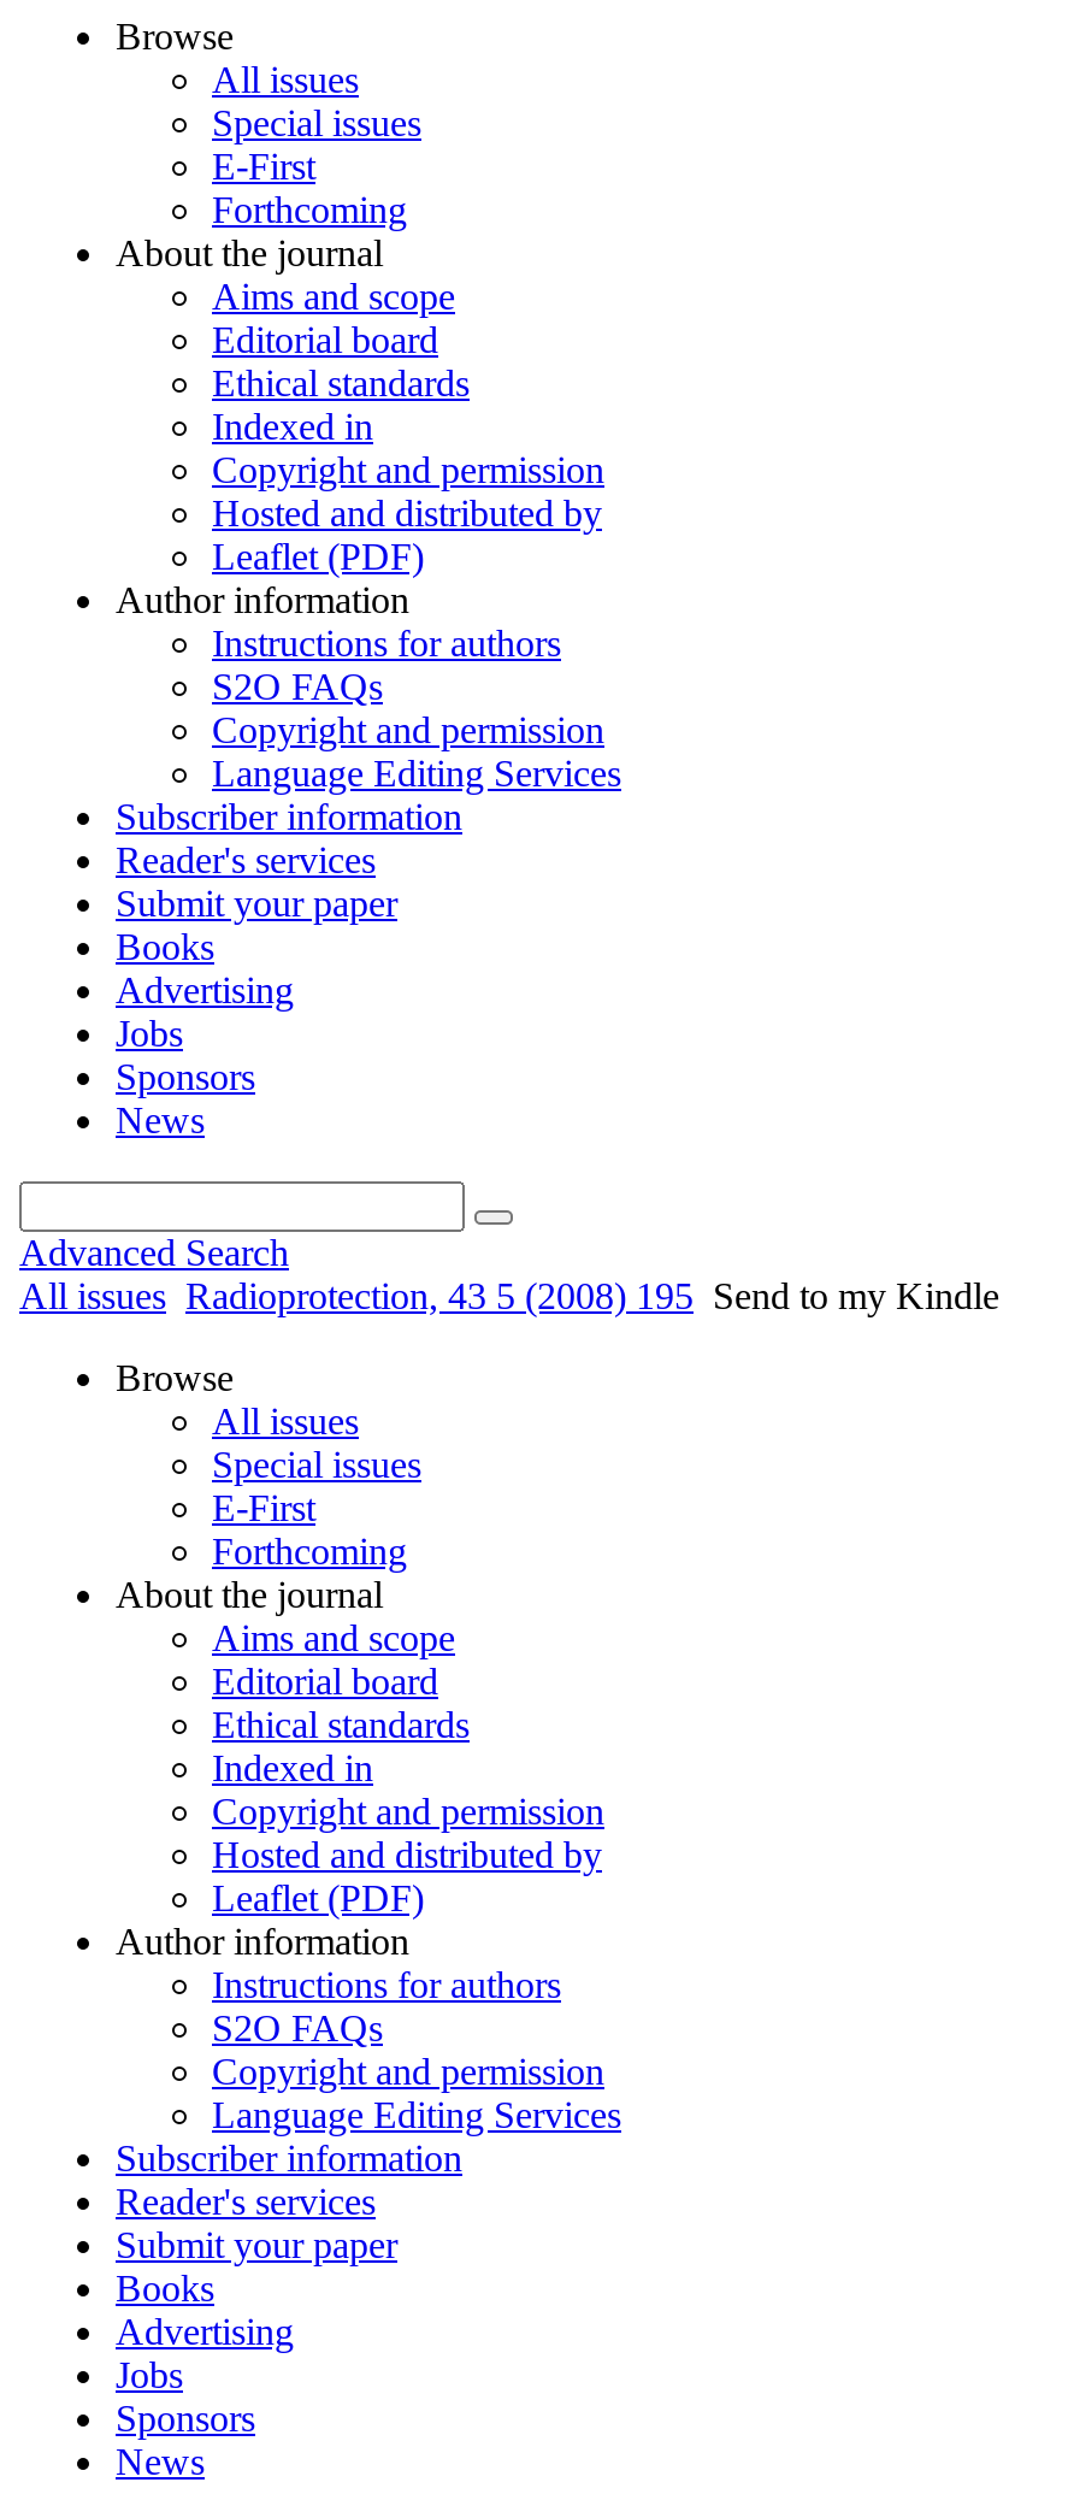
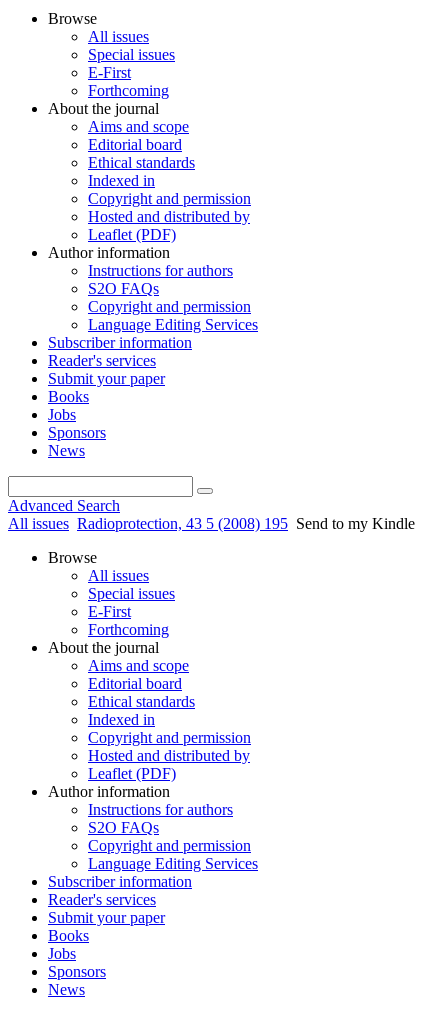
- Advertising

- Advertising
